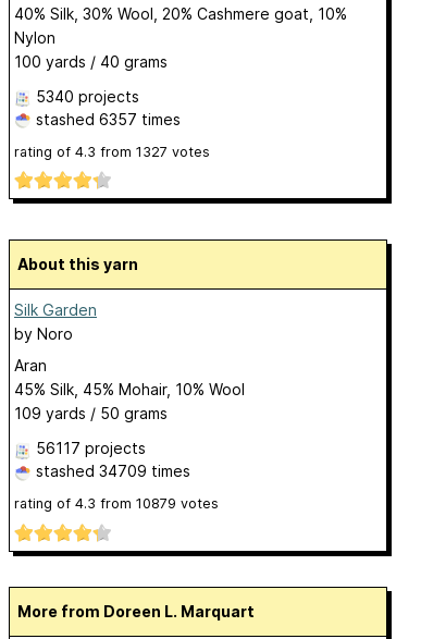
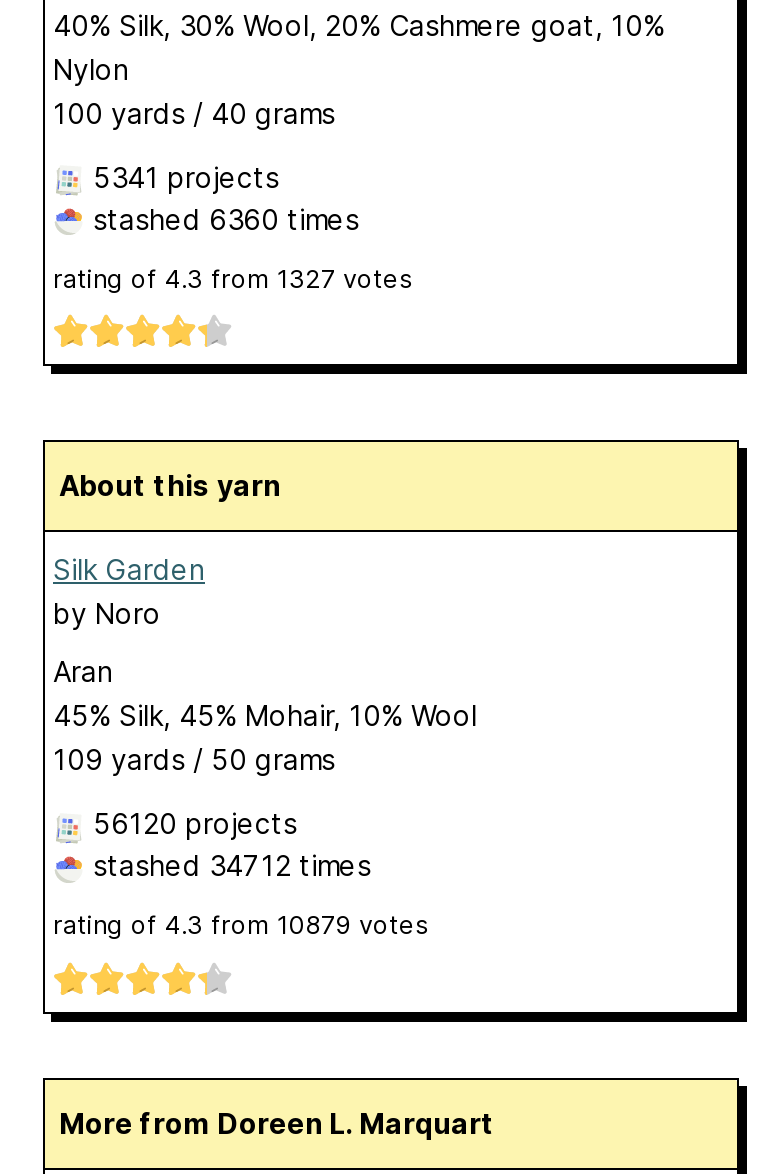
- 5340 projects
+ 5341 projects

- stashed 6357 times
+ stashed 6360 times

- 56117 projects
+ 56120 projects

- stashed 34709 times
+ stashed 34712 times
